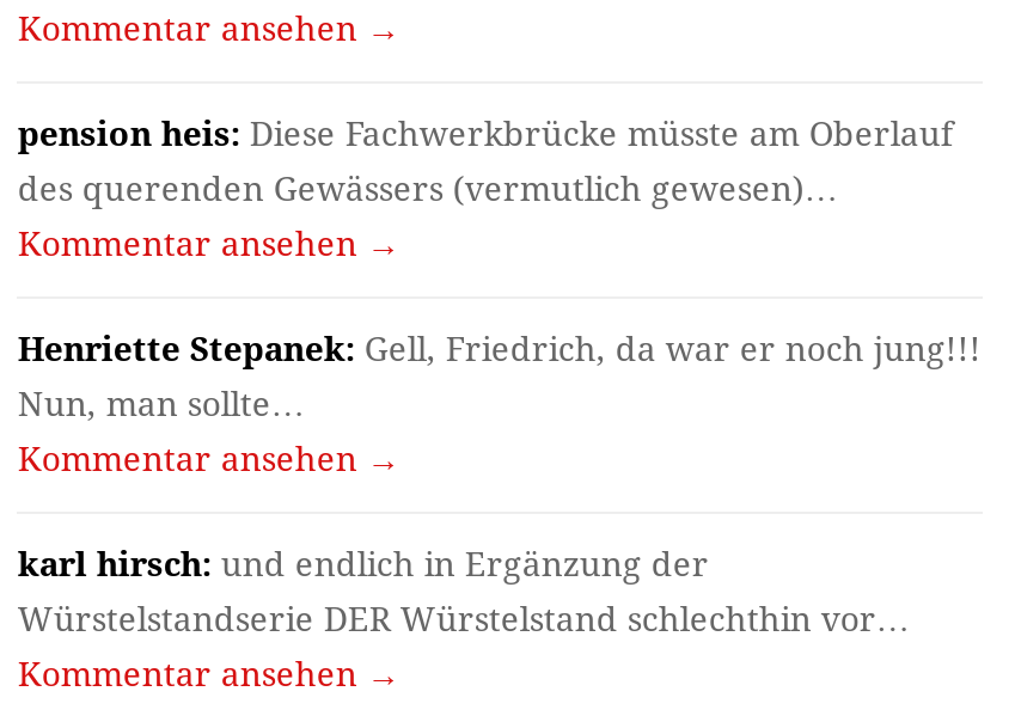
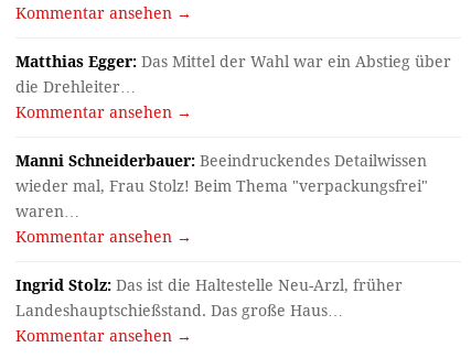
- pension heis: Diese Fachwerkbrücke müsste am Oberlauf
- des querenden Gewässers (vermutlich gewesen)…
+ Matthias Egger: Das Mittel der Wahl war ein Abstieg über
+ die Drehleiter…

- Henriette Stepanek: Gell, Friedrich, da war er noch jung!!!
- Nun, man sollte…
+ Manni Schneiderbauer: Beeindruckendes Detailwissen
+ wieder mal, Frau Stolz! Beim Thema "verpackungsfrei"
+ waren…

- karl hirsch: und endlich in Ergänzung der
- Würstelstandserie DER Würstelstand schlechthin vor…
+ Ingrid Stolz: Das ist die Haltestelle Neu-Arzl, früher
+ Landeshauptschießstand. Das große Haus…
